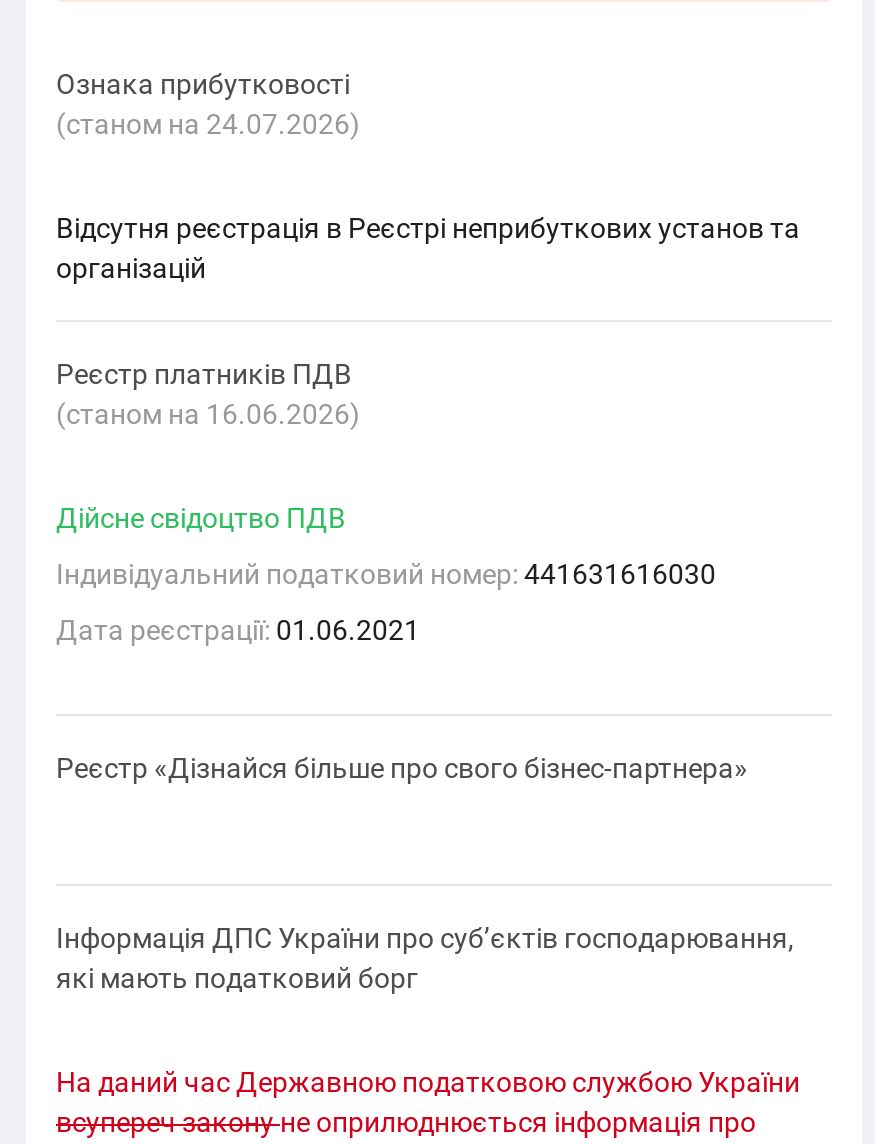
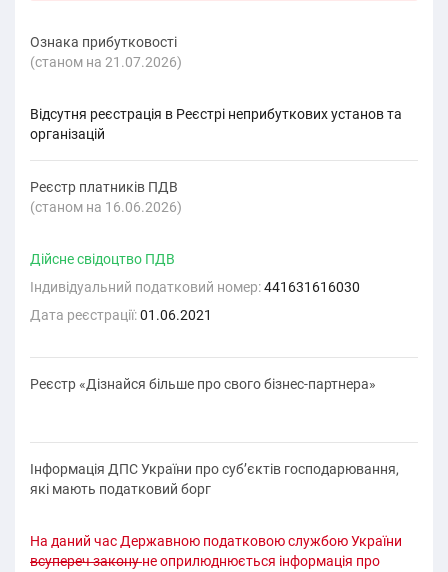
- (cтаном на 24.07.2026)
+ (cтаном на 21.07.2026)
